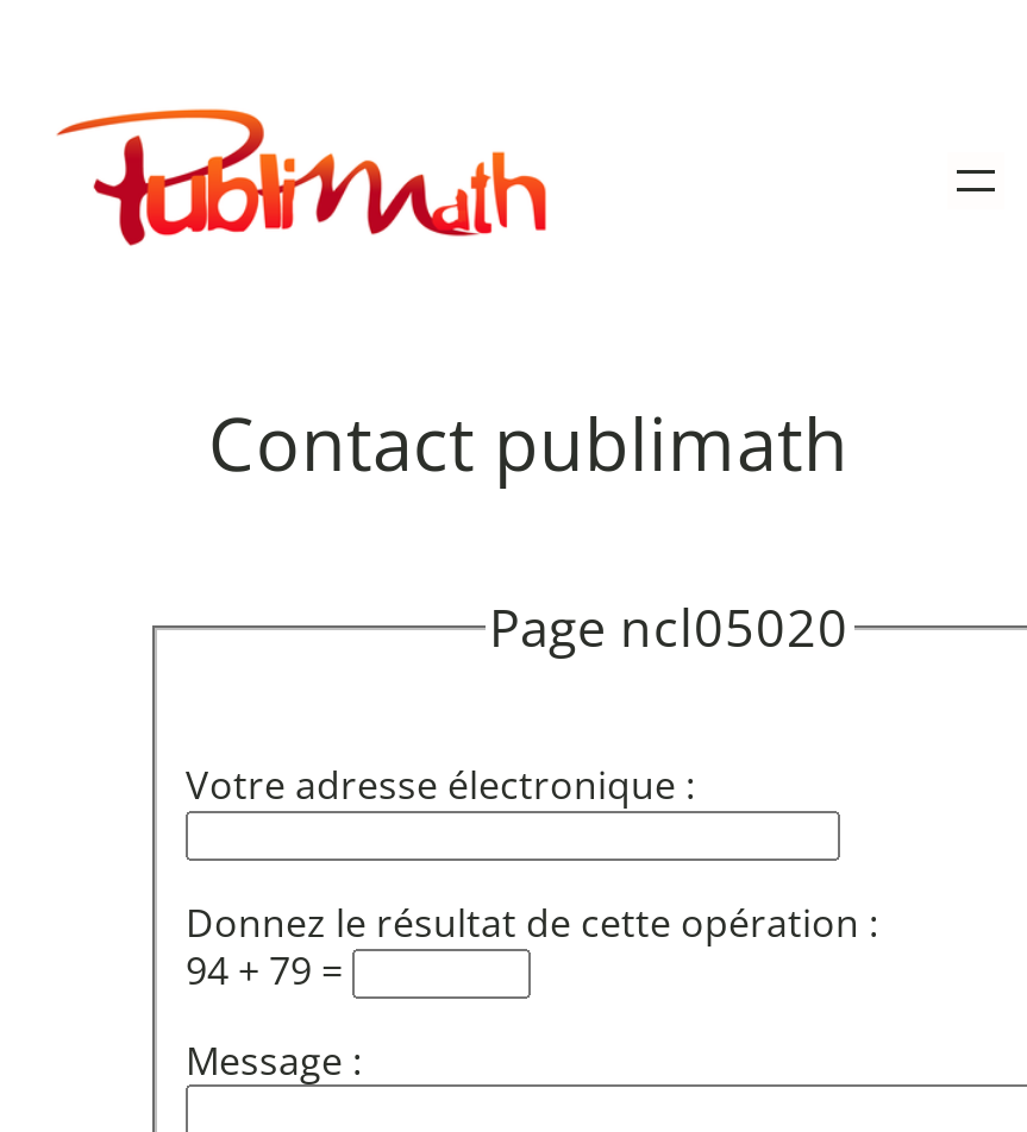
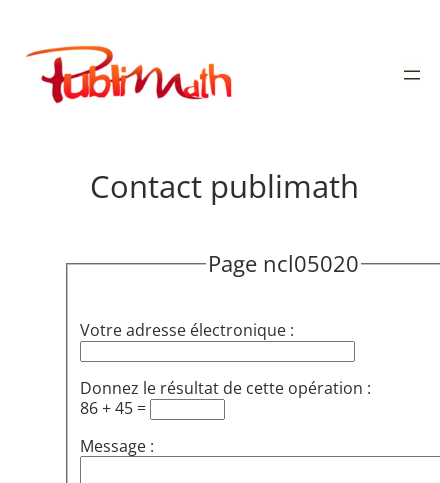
- 94 + 79 =
+ 86 + 45 =
